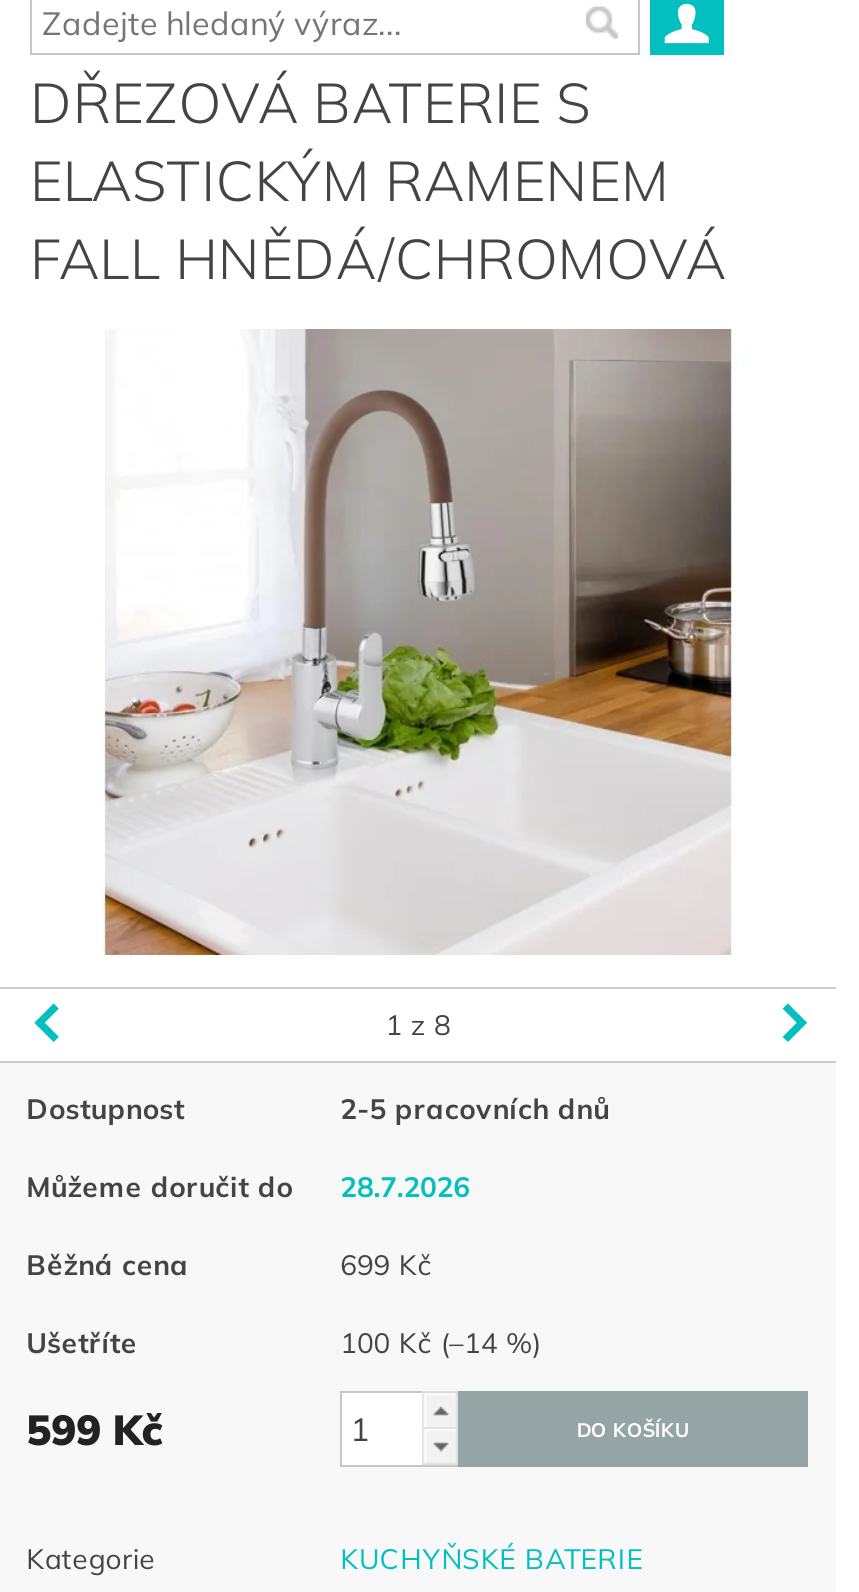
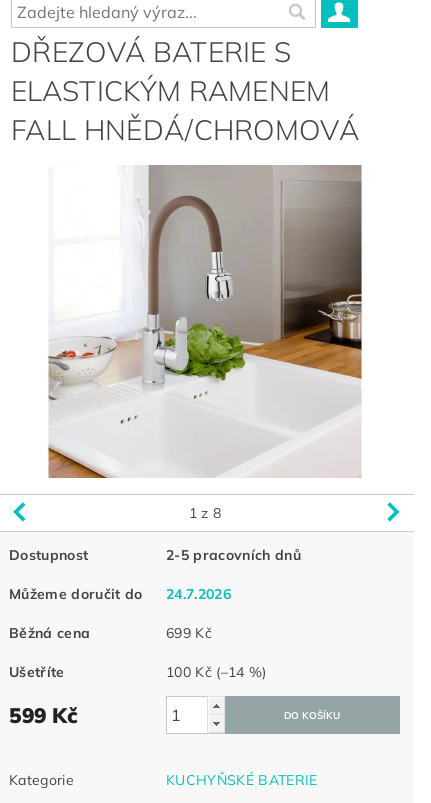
- Můžeme doručit do 28.7.2026
+ Můžeme doručit do 24.7.2026
